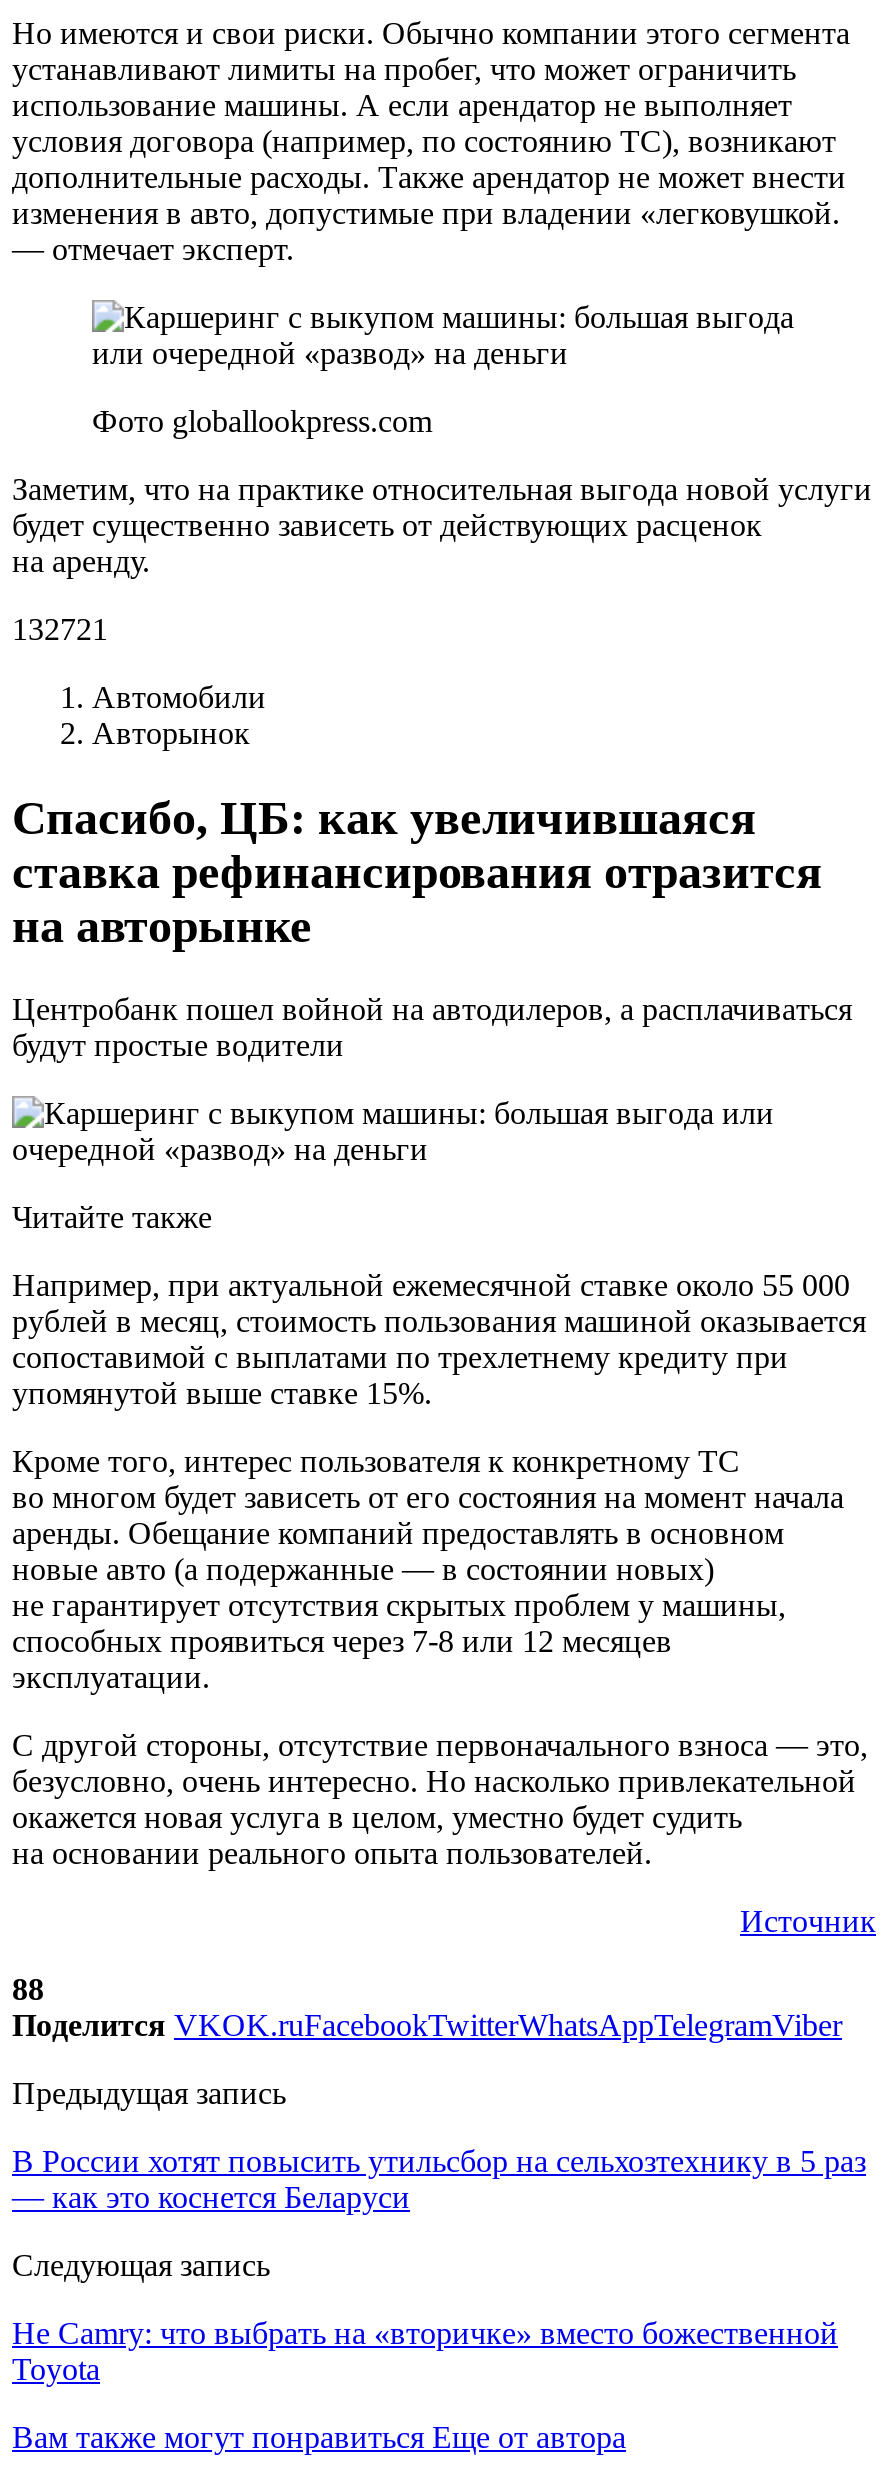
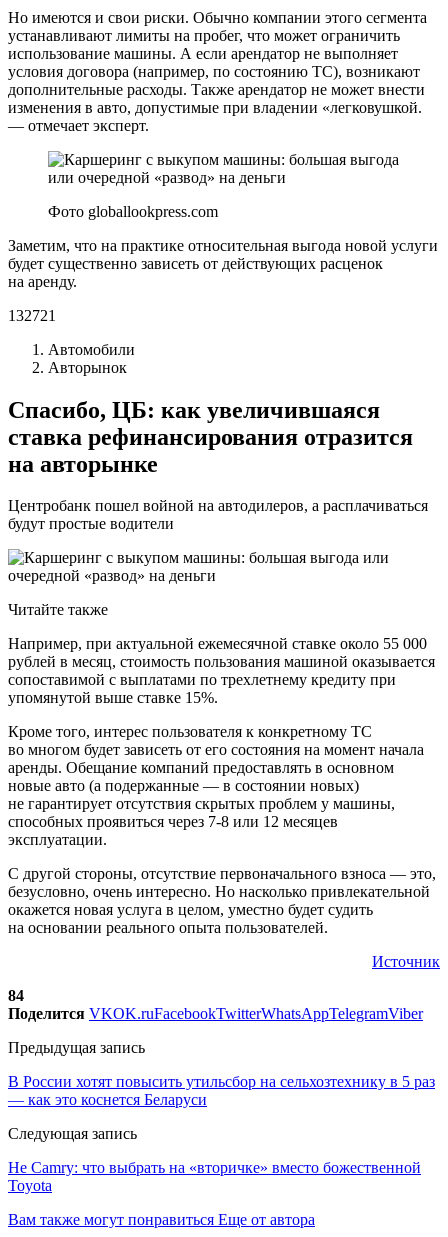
- 88
+ 84
